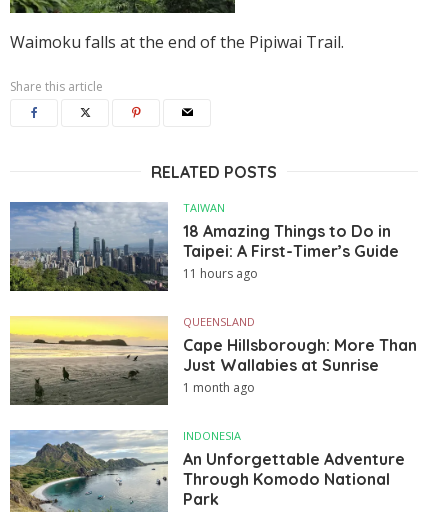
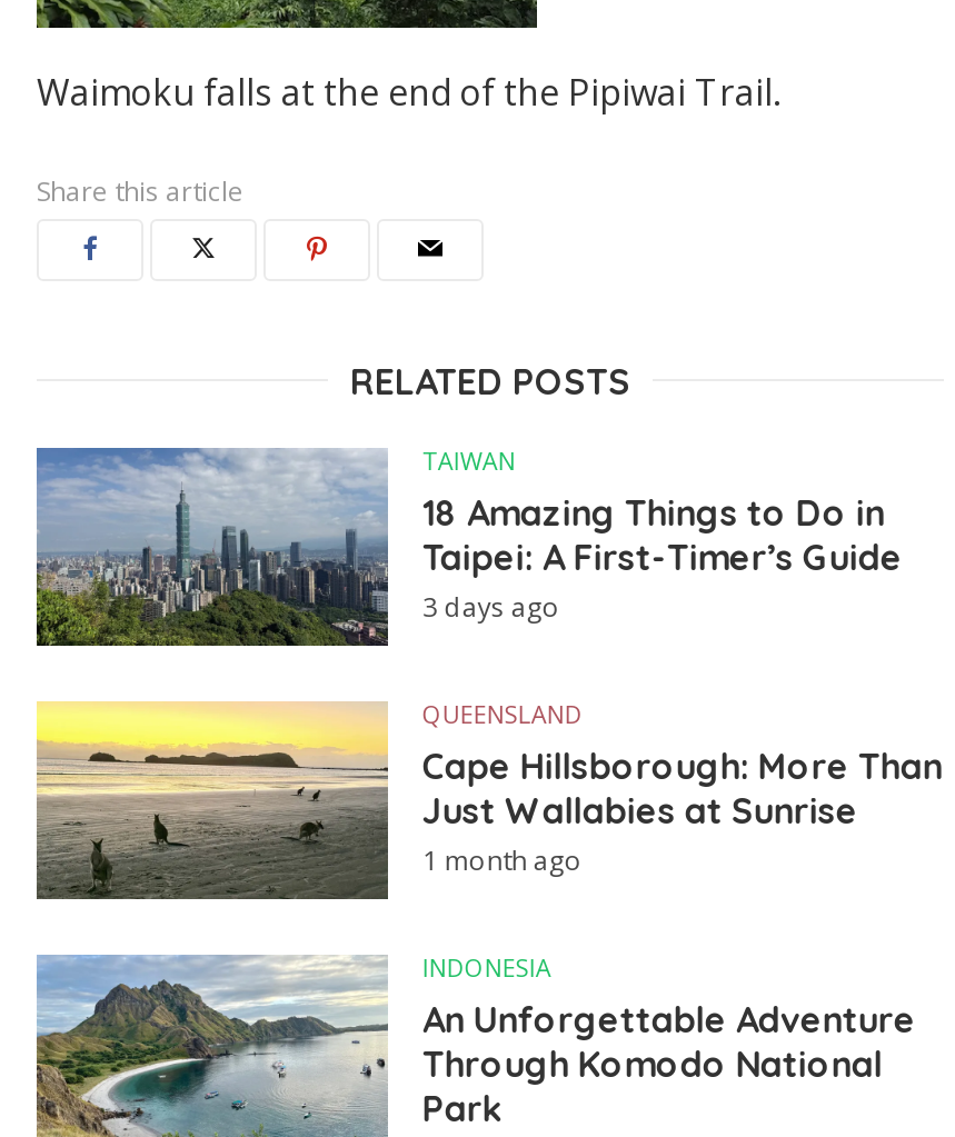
- 11 hours ago
+ 3 days ago
